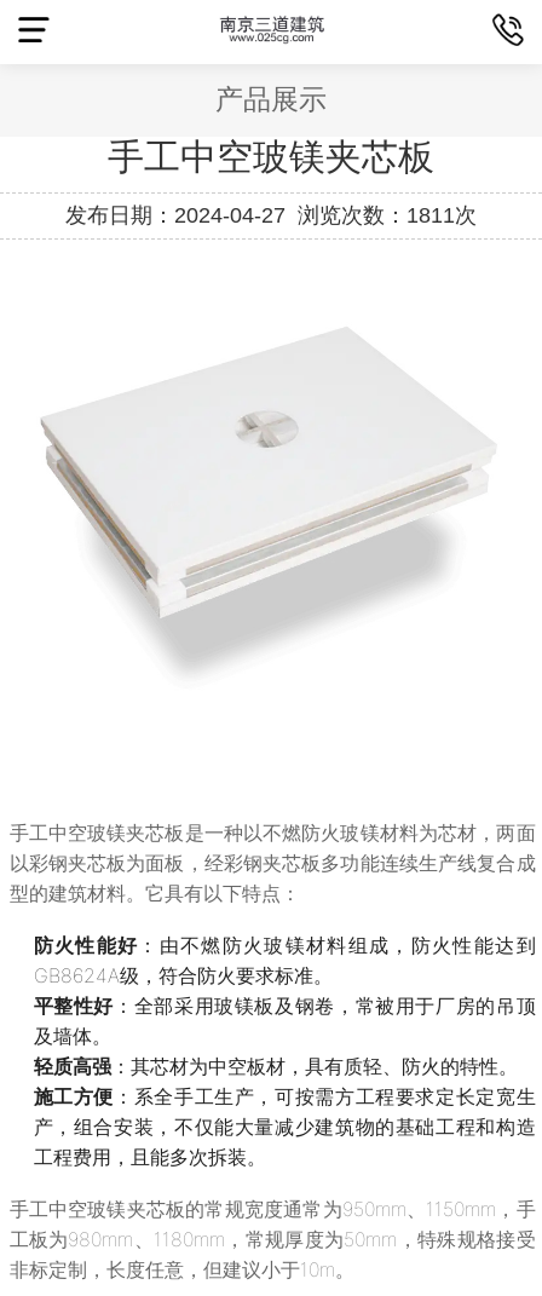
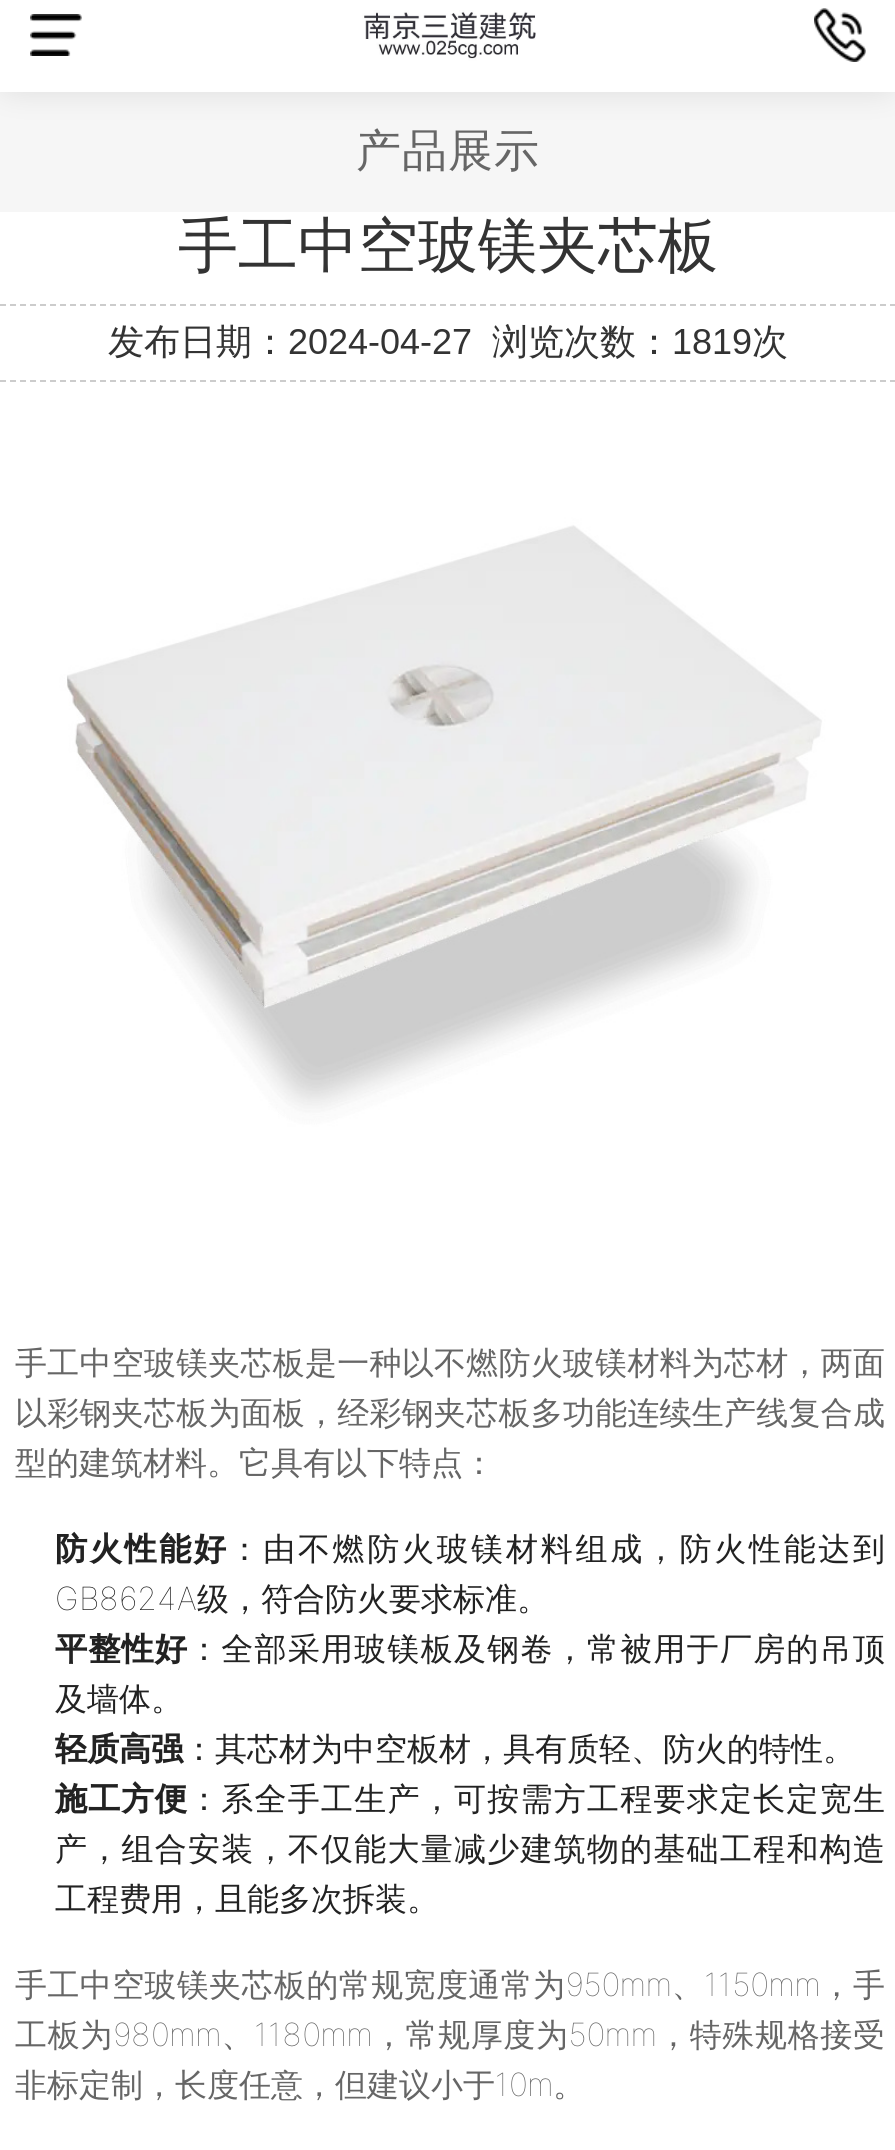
- 发布日期：2024-04-27 浏览次数：1811次
+ 发布日期：2024-04-27 浏览次数：1819次
